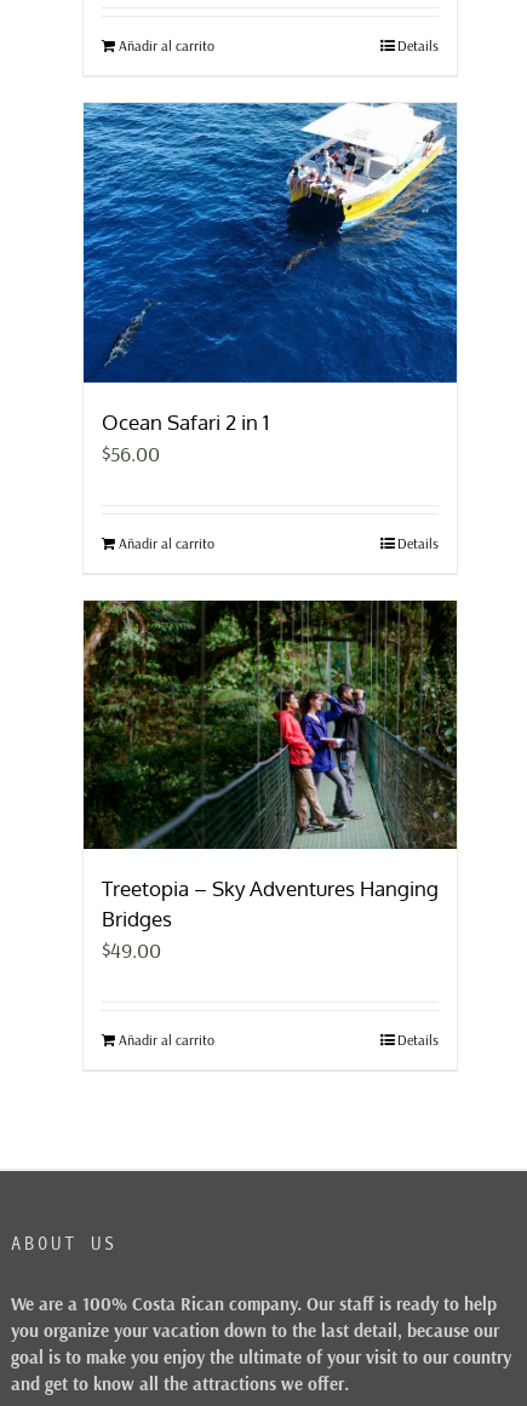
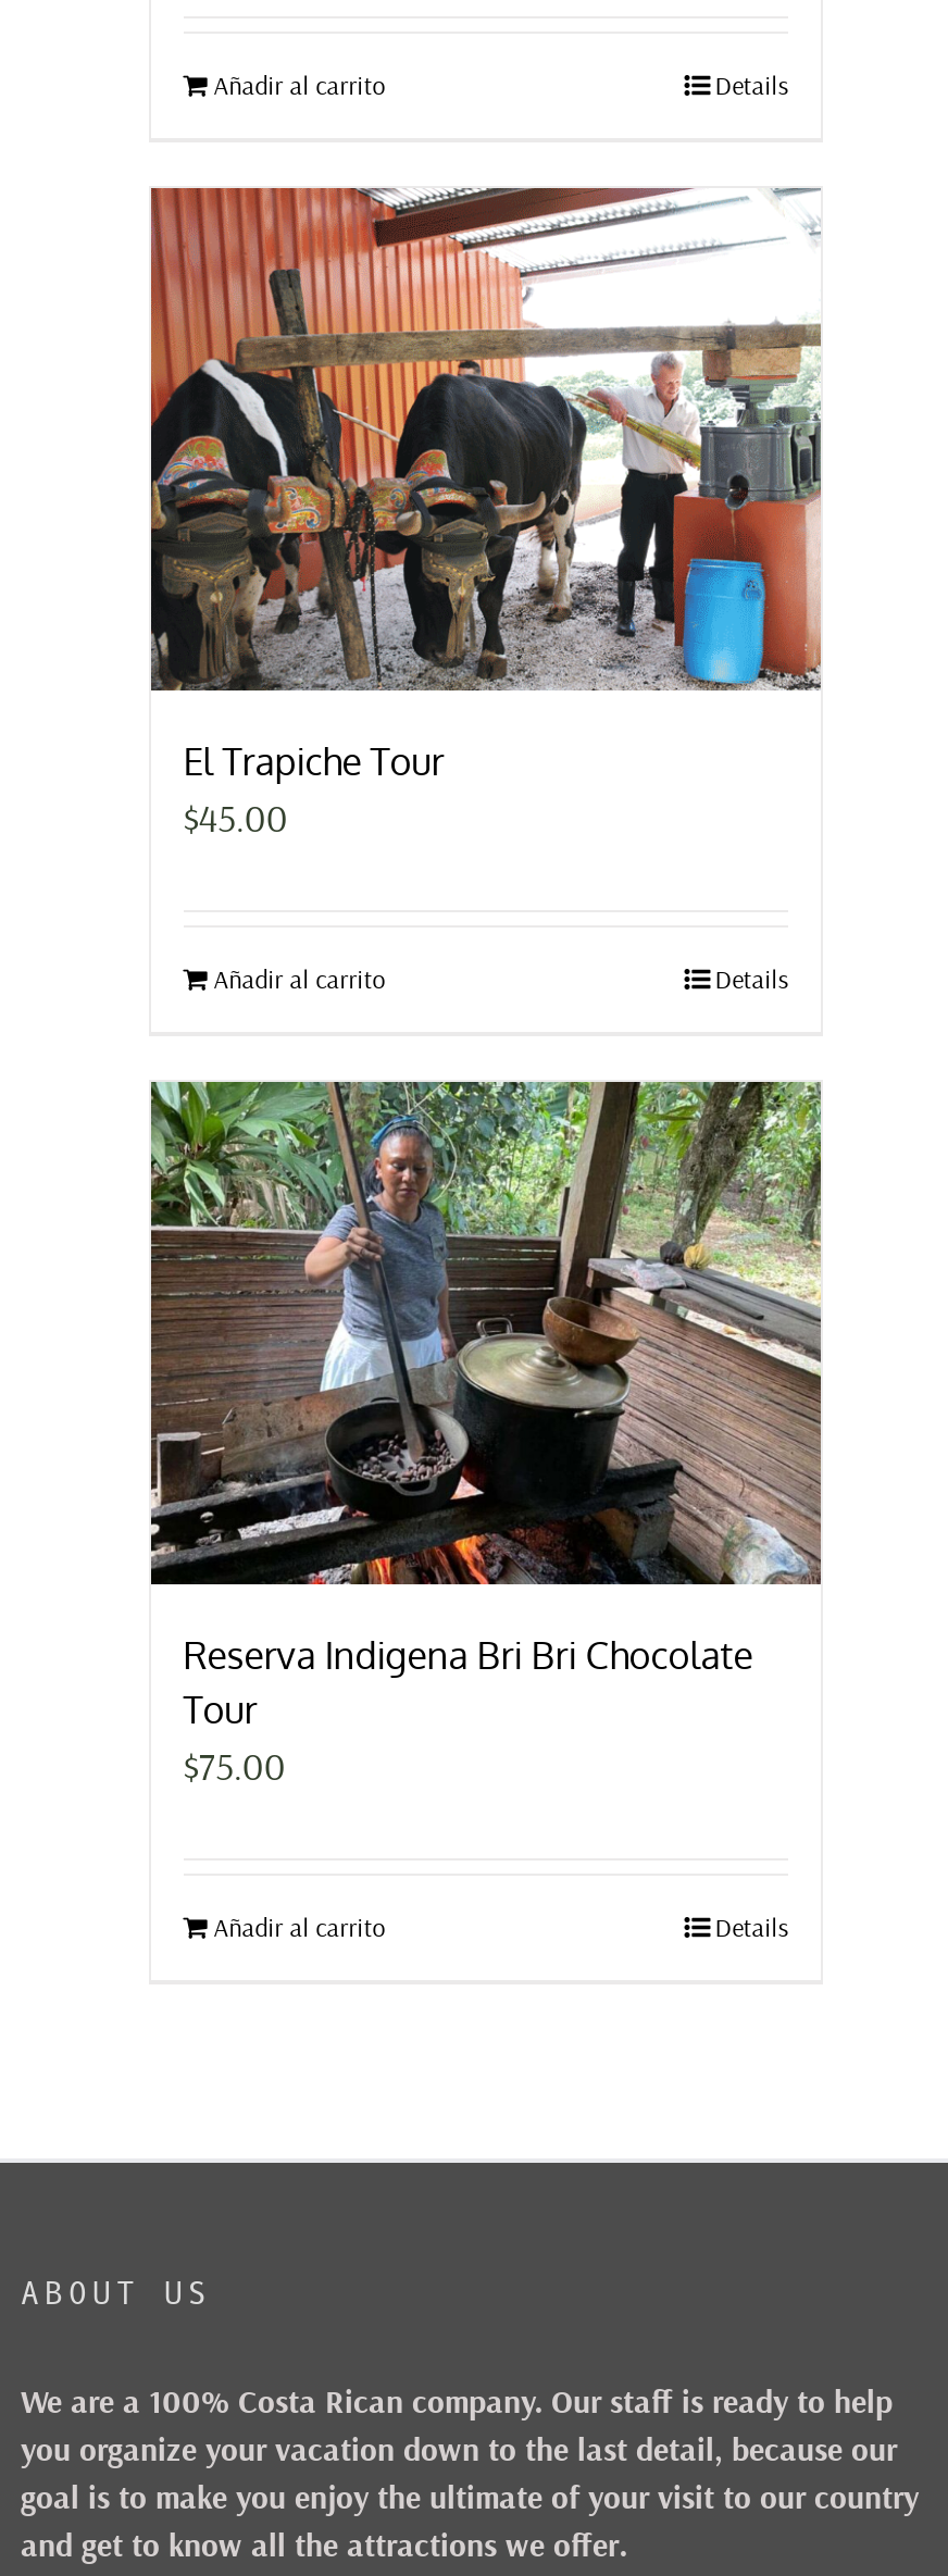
- [image]
- Ocean Safari 2 in 1
- $56.00
+ [image]
+ El Trapiche Tour
+ $45.00

- [image]
- Treetopia – Sky Adventures Hanging
- Bridges
- $49.00
+ [image]
+ Reserva Indigena Bri Bri Chocolate
+ Tour
+ $75.00
